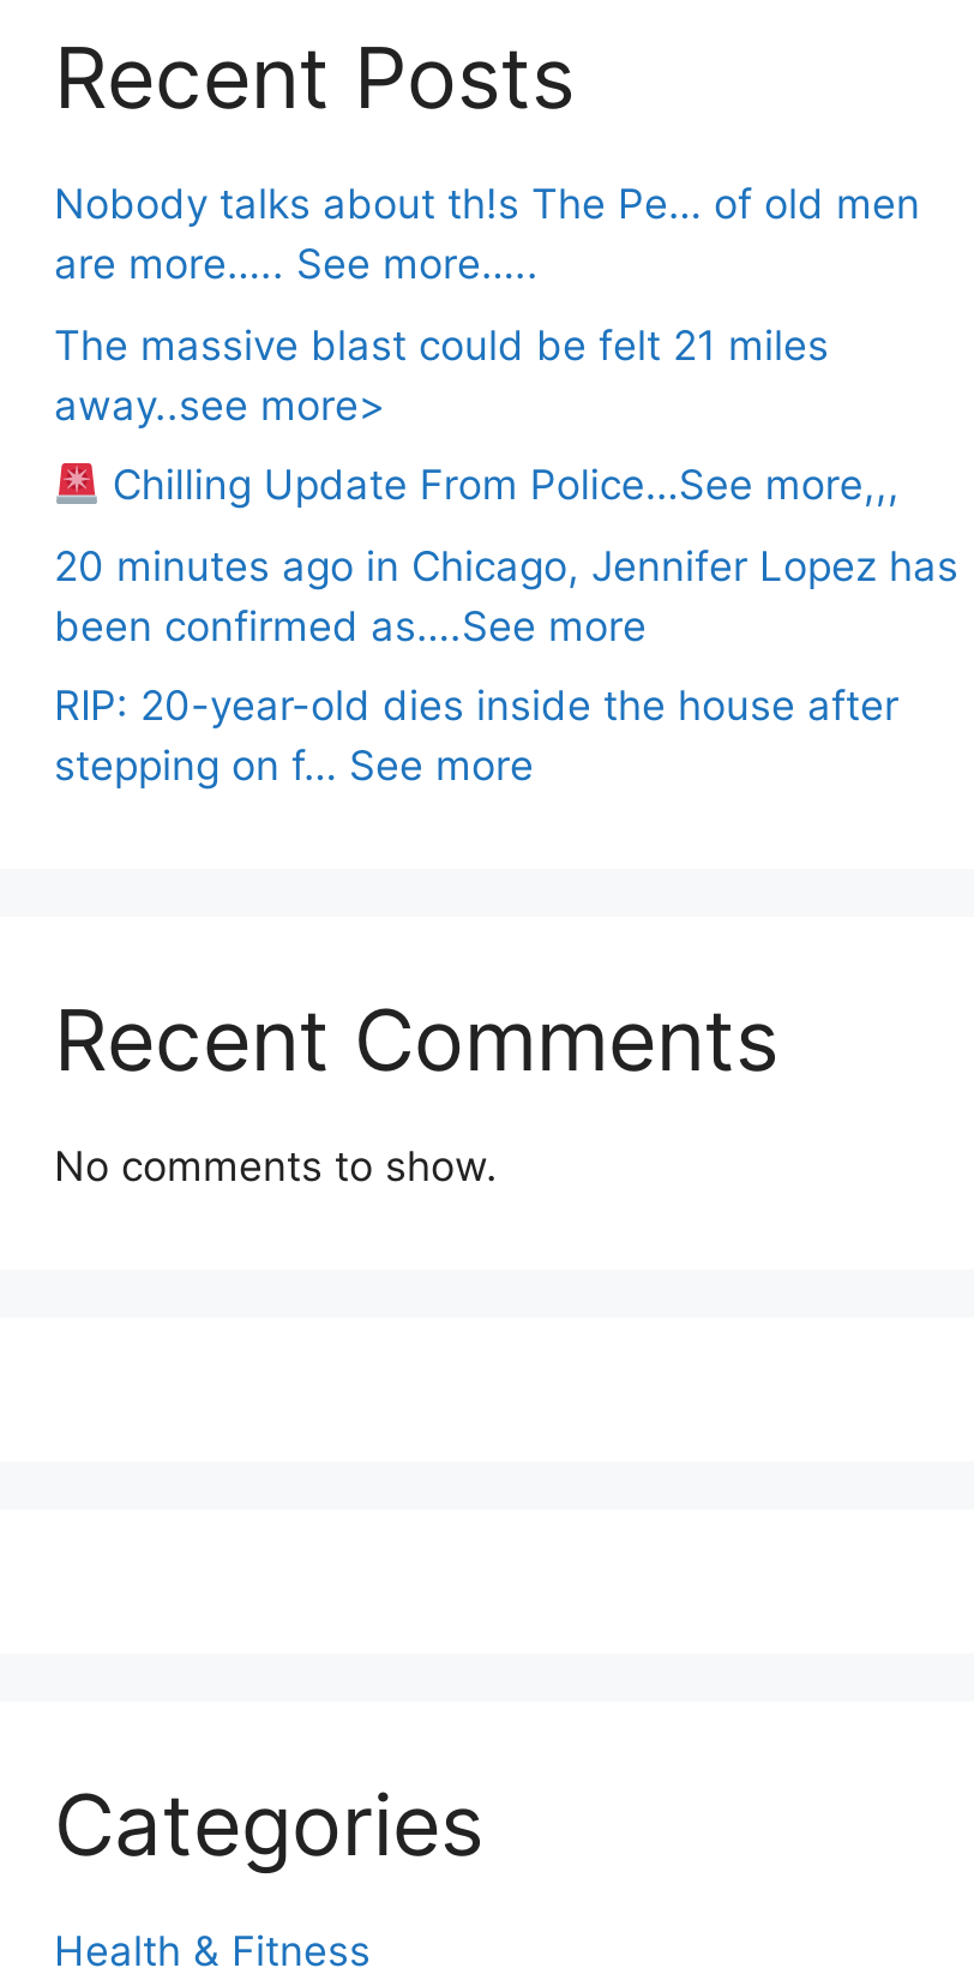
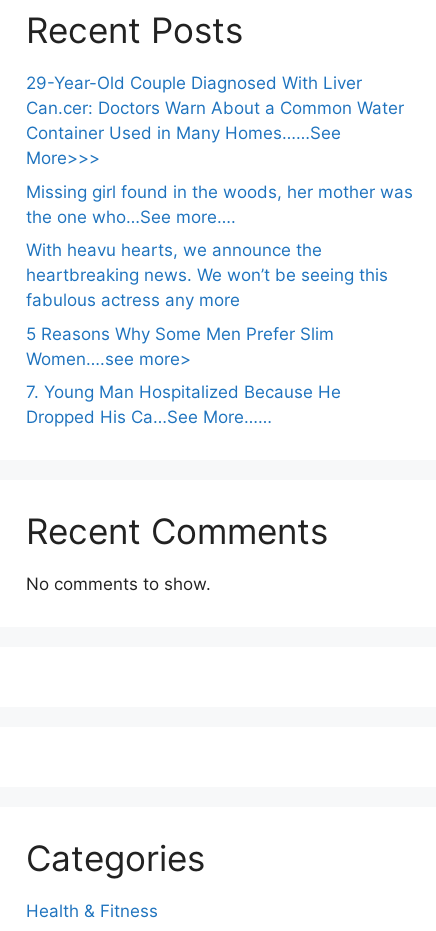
- Nobody talks about th!s The Pe… of old men
- are more….. See more…..
+ 29-Year-Old Couple Diagnosed With Liver
+ Can.cer: Doctors Warn About a Common Water
+ Container Used in Many Homes……See
+ More>>>

- The massive blast could be felt 21 miles
- away..see more>
+ Missing girl found in the woods, her mother was
+ the one who…See more….

- Chilling Update From Police…See more,,,
+ With heavu hearts, we announce the
+ heartbreaking news. We won’t be seeing this
+ fabulous actress any more

- 20 minutes ago in Chicago, Jennifer Lopez has
- been confirmed as….See more
+ 5 Reasons Why Some Men Prefer Slim
+ Women….see more>

- RIP: 20-year-old dies inside the house after
- stepping on f… See more
+ 7. Young Man Hospitalized Because He
+ Dropped His Ca…See More……
